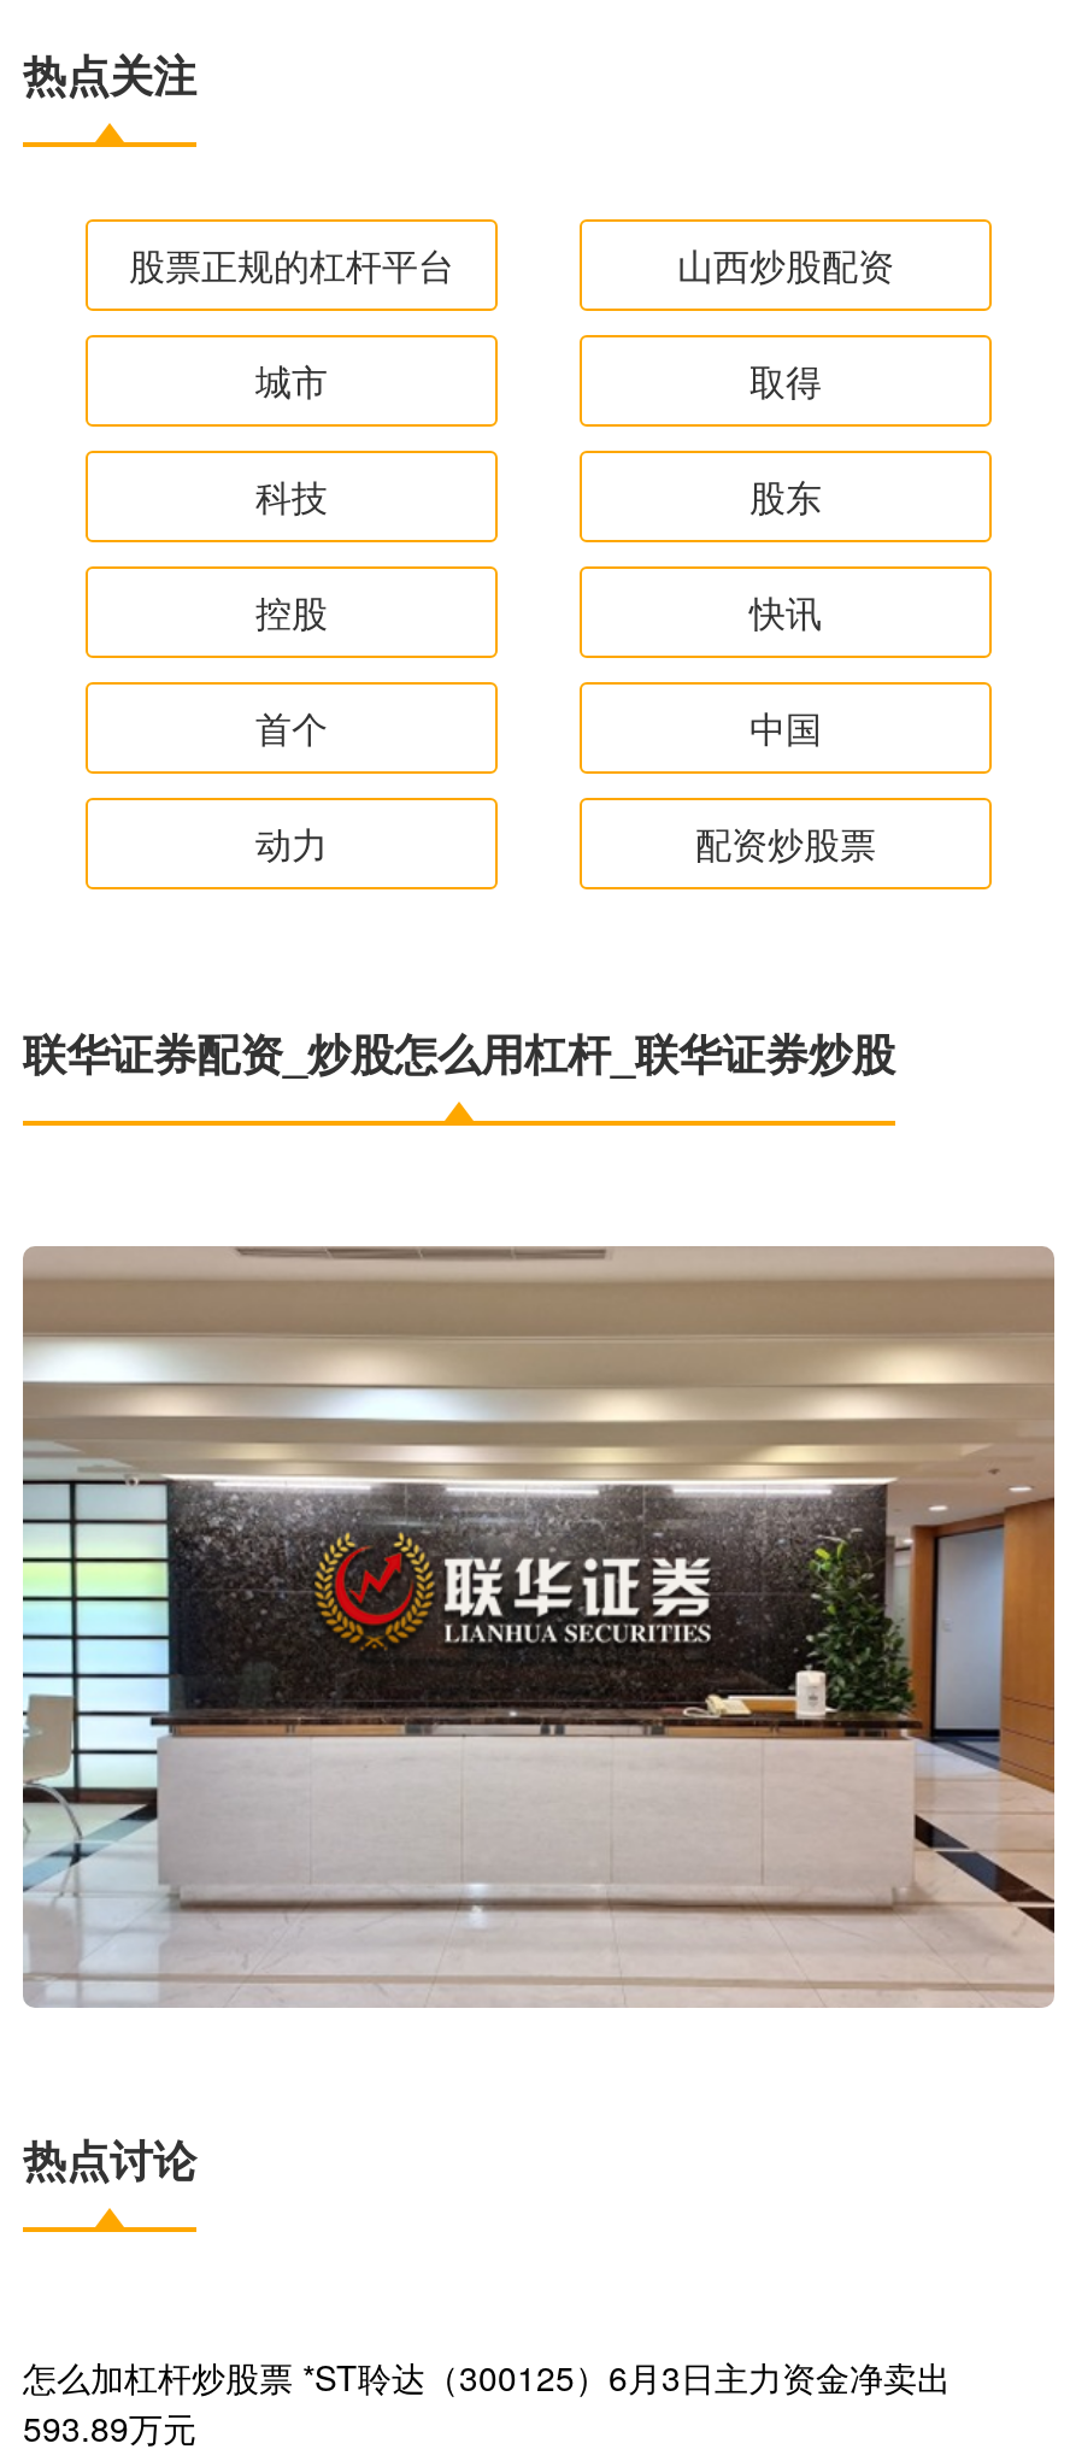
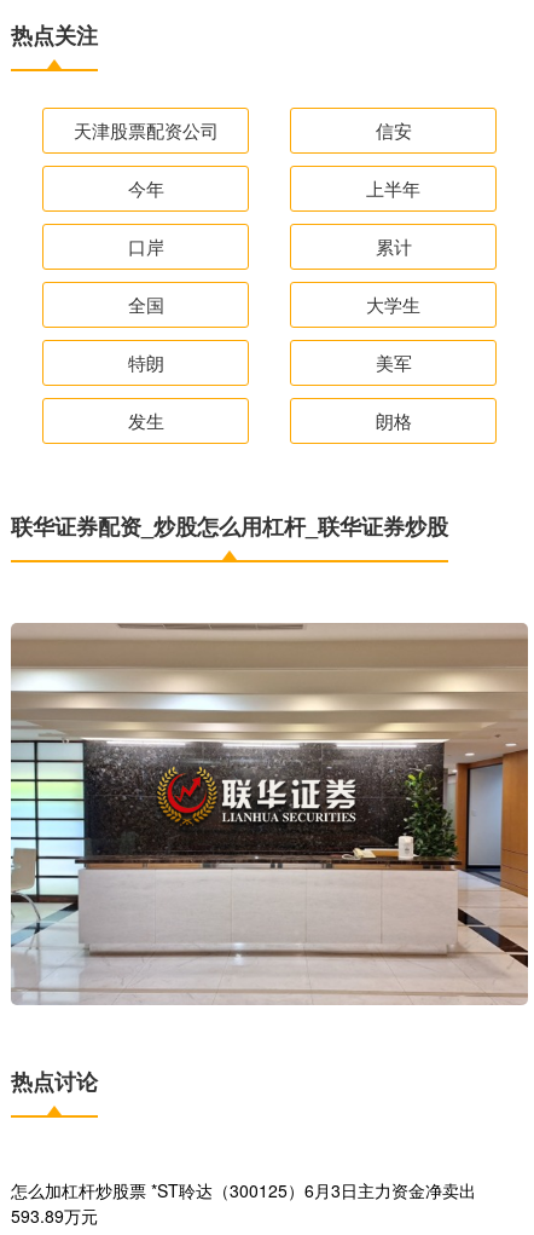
- 股票正规的杠杆平台
- 山西炒股配资
+ 天津股票配资公司
+ 信安

- 城市
- 取得
+ 今年
+ 上半年

- 科技
- 股东
+ 口岸
+ 累计

- 控股
- 快讯
+ 全国
+ 大学生

- 首个
- 中国
+ 特朗
+ 美军

- 动力
- 配资炒股票
+ 发生
+ 朗格
